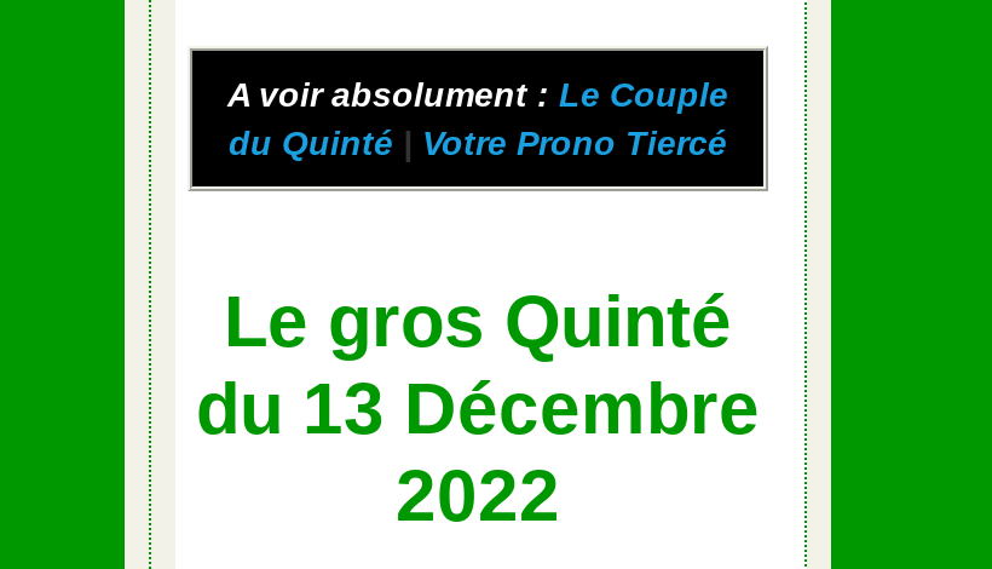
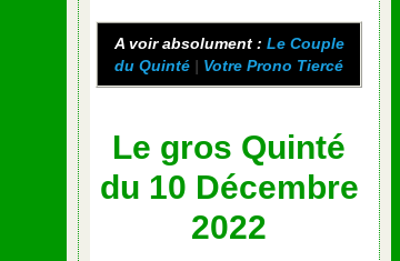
- du 13 Décembre
+ du 10 Décembre
